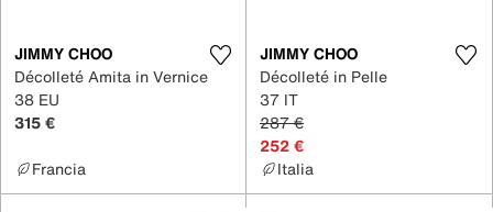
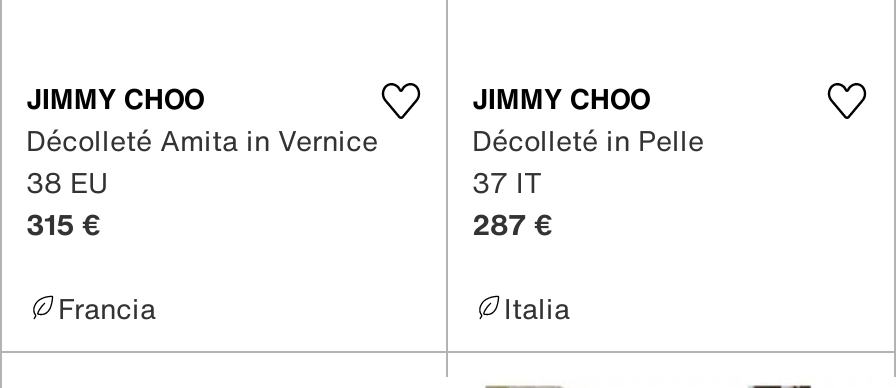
- 252 €
